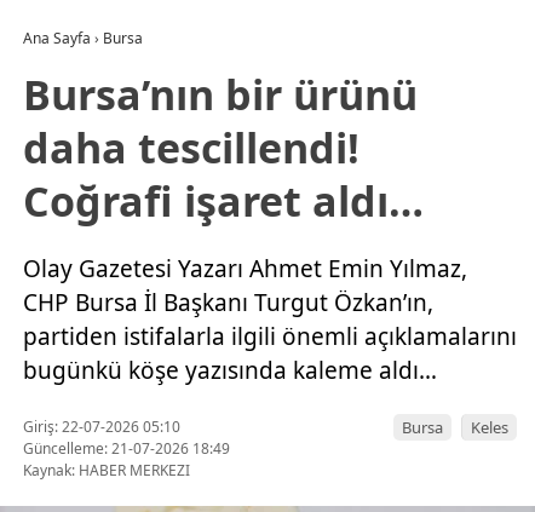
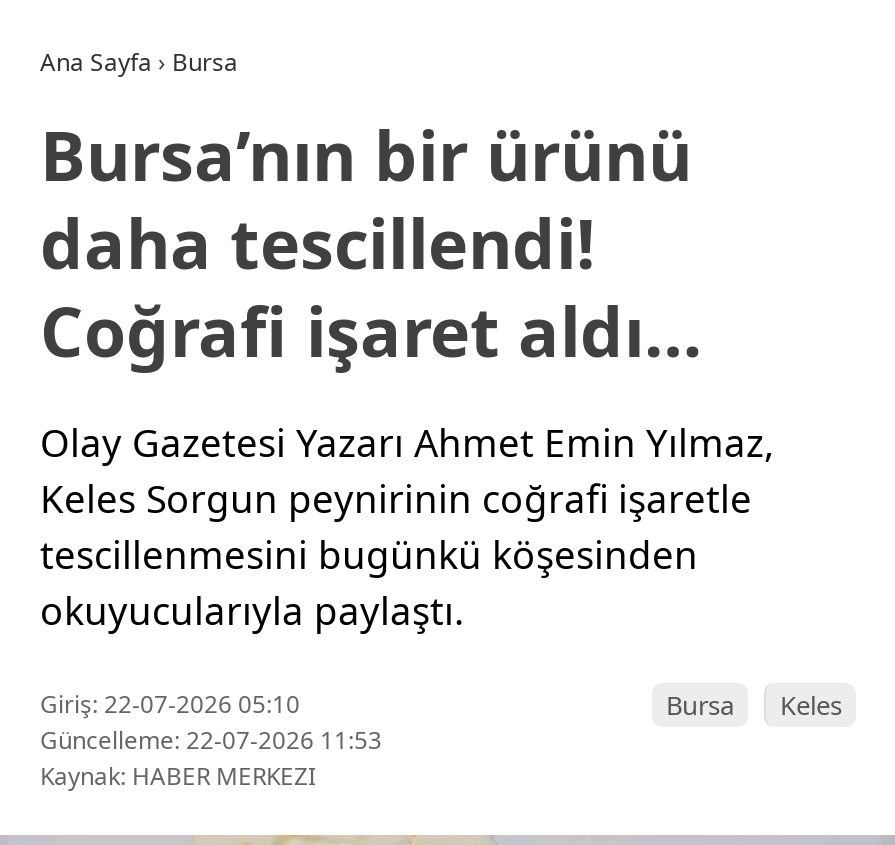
- CHP Bursa İl Başkanı Turgut Özkan’ın,
- partiden istifalarla ilgili önemli açıklamalarını
- bugünkü köşe yazısında kaleme aldı…
+ Keles Sorgun peynirinin coğrafi işaretle
+ tescillenmesini bugünkü köşesinden
+ okuyucularıyla paylaştı.

- Güncelleme: 21-07-2026 18:49
+ Güncelleme: 22-07-2026 11:53
